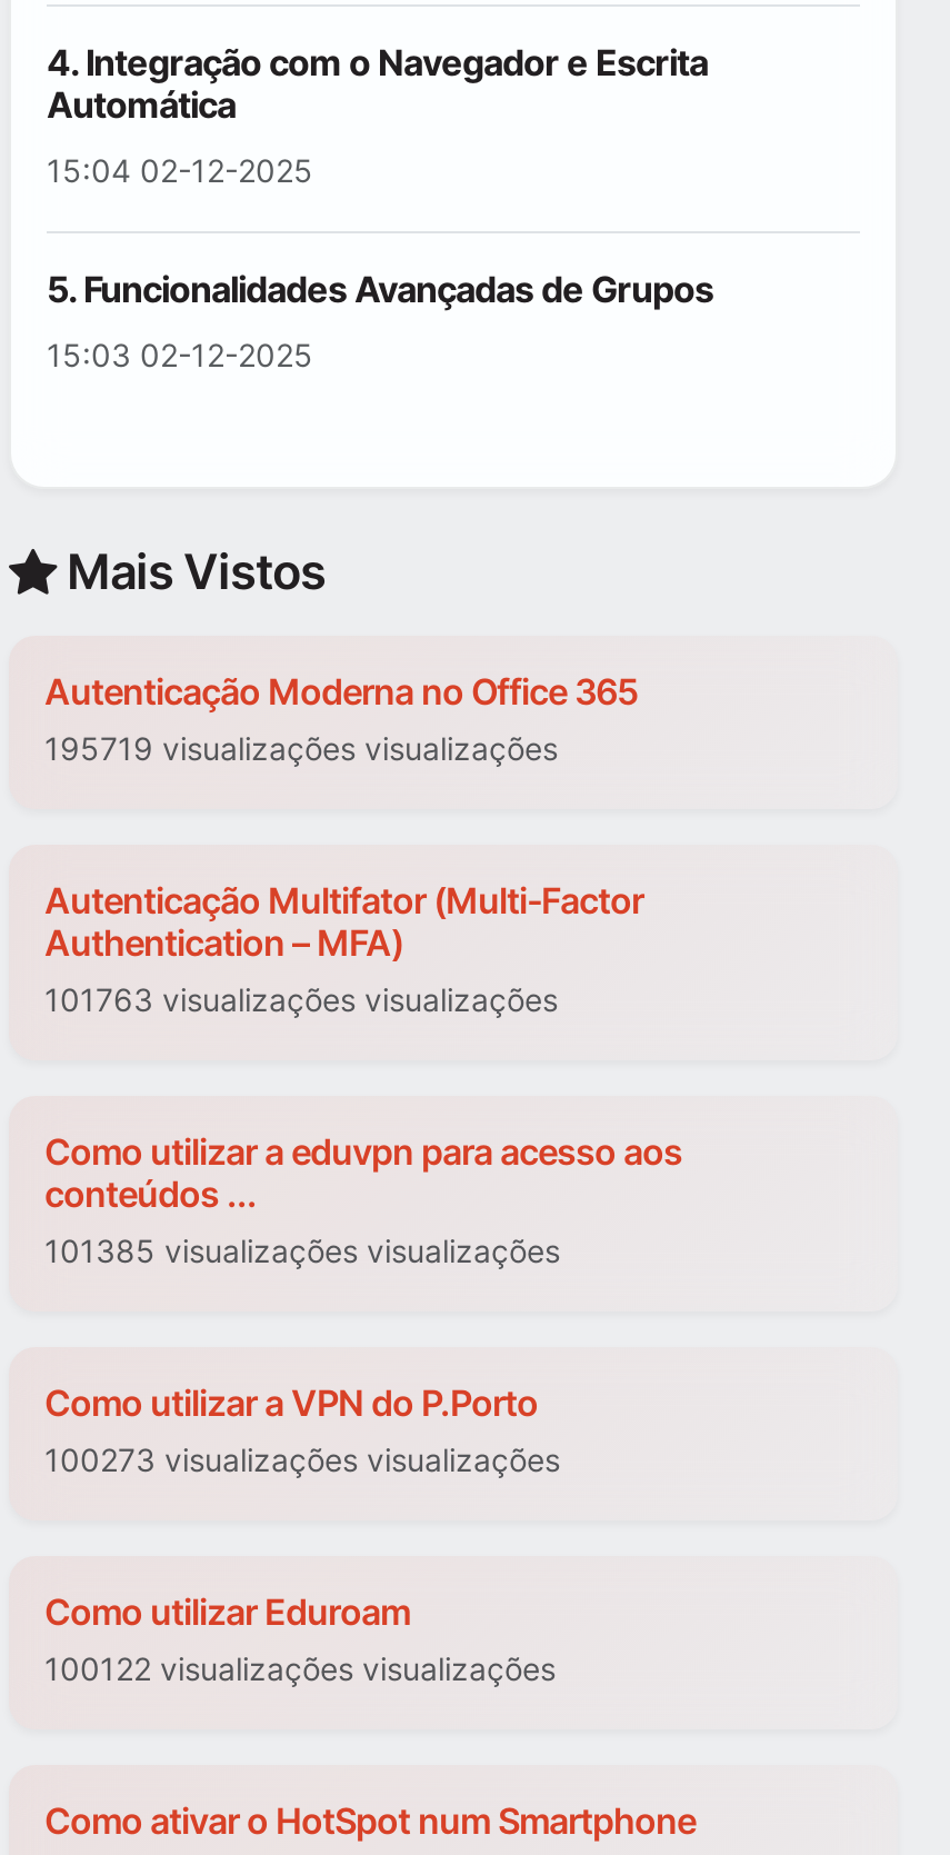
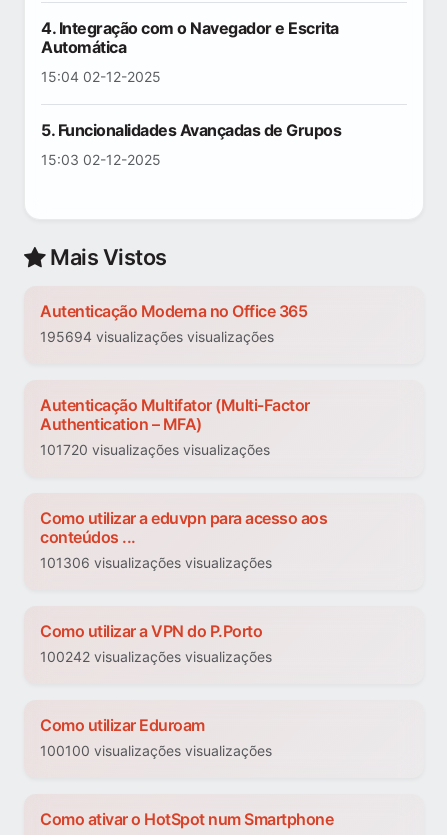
- 195719 visualizações visualizações
+ 195694 visualizações visualizações

- 101763 visualizações visualizações
+ 101720 visualizações visualizações

- 101385 visualizações visualizações
+ 101306 visualizações visualizações

- 100273 visualizações visualizações
+ 100242 visualizações visualizações

- 100122 visualizações visualizações
+ 100100 visualizações visualizações
